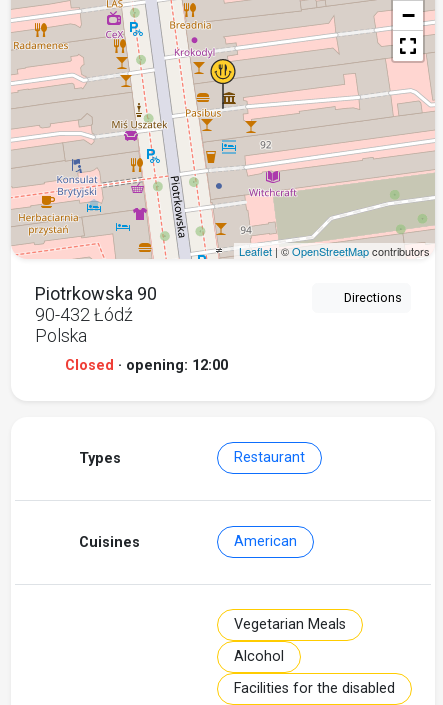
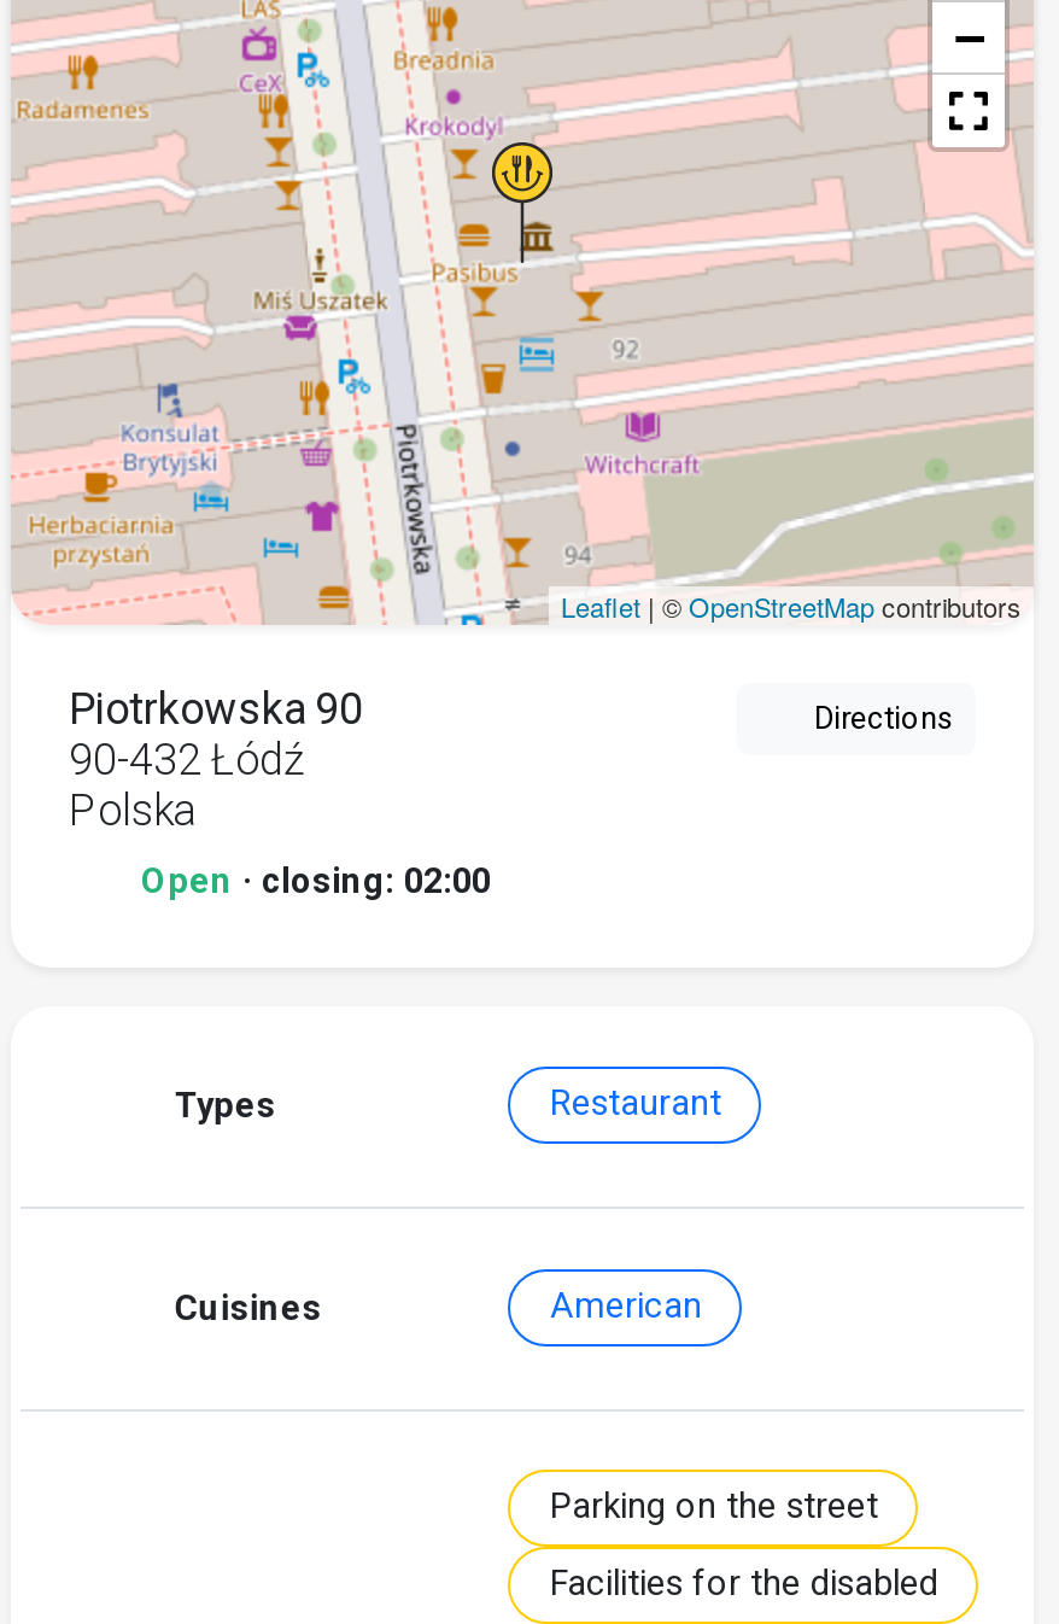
- Closed · opening: 12:00
+ Open · closing: 02:00

- Vegetarian Meals
- Alcohol
+ Parking on the street
